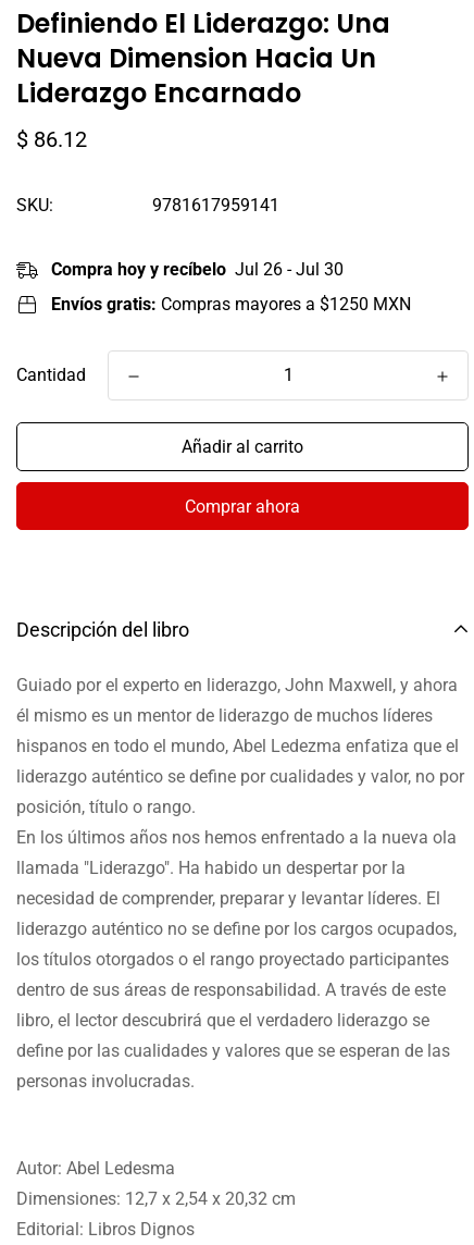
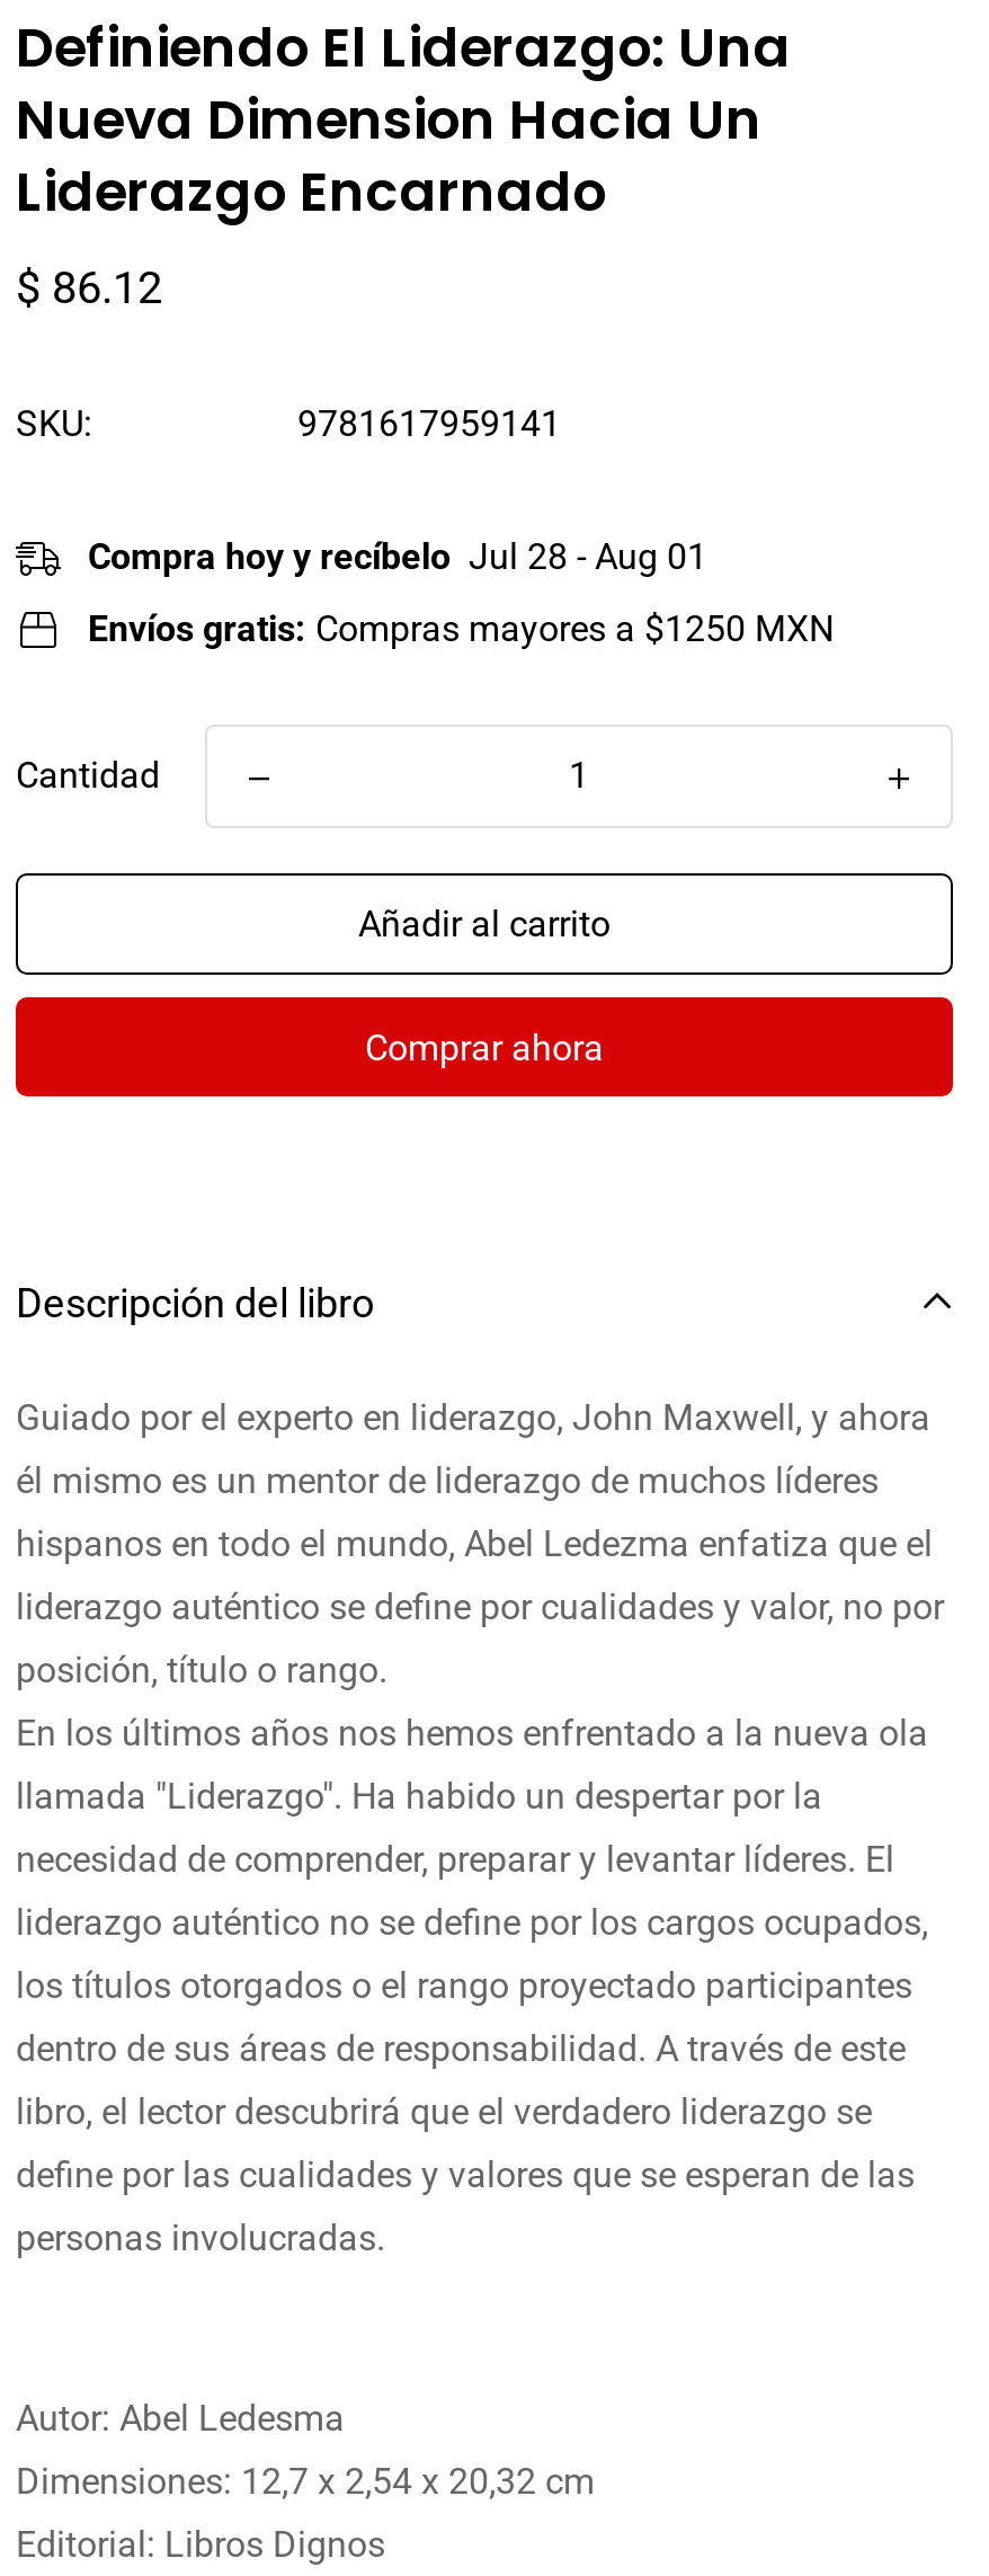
- Compra hoy y recíbelo Jul 26 - Jul 30
+ Compra hoy y recíbelo Jul 28 - Aug 01
